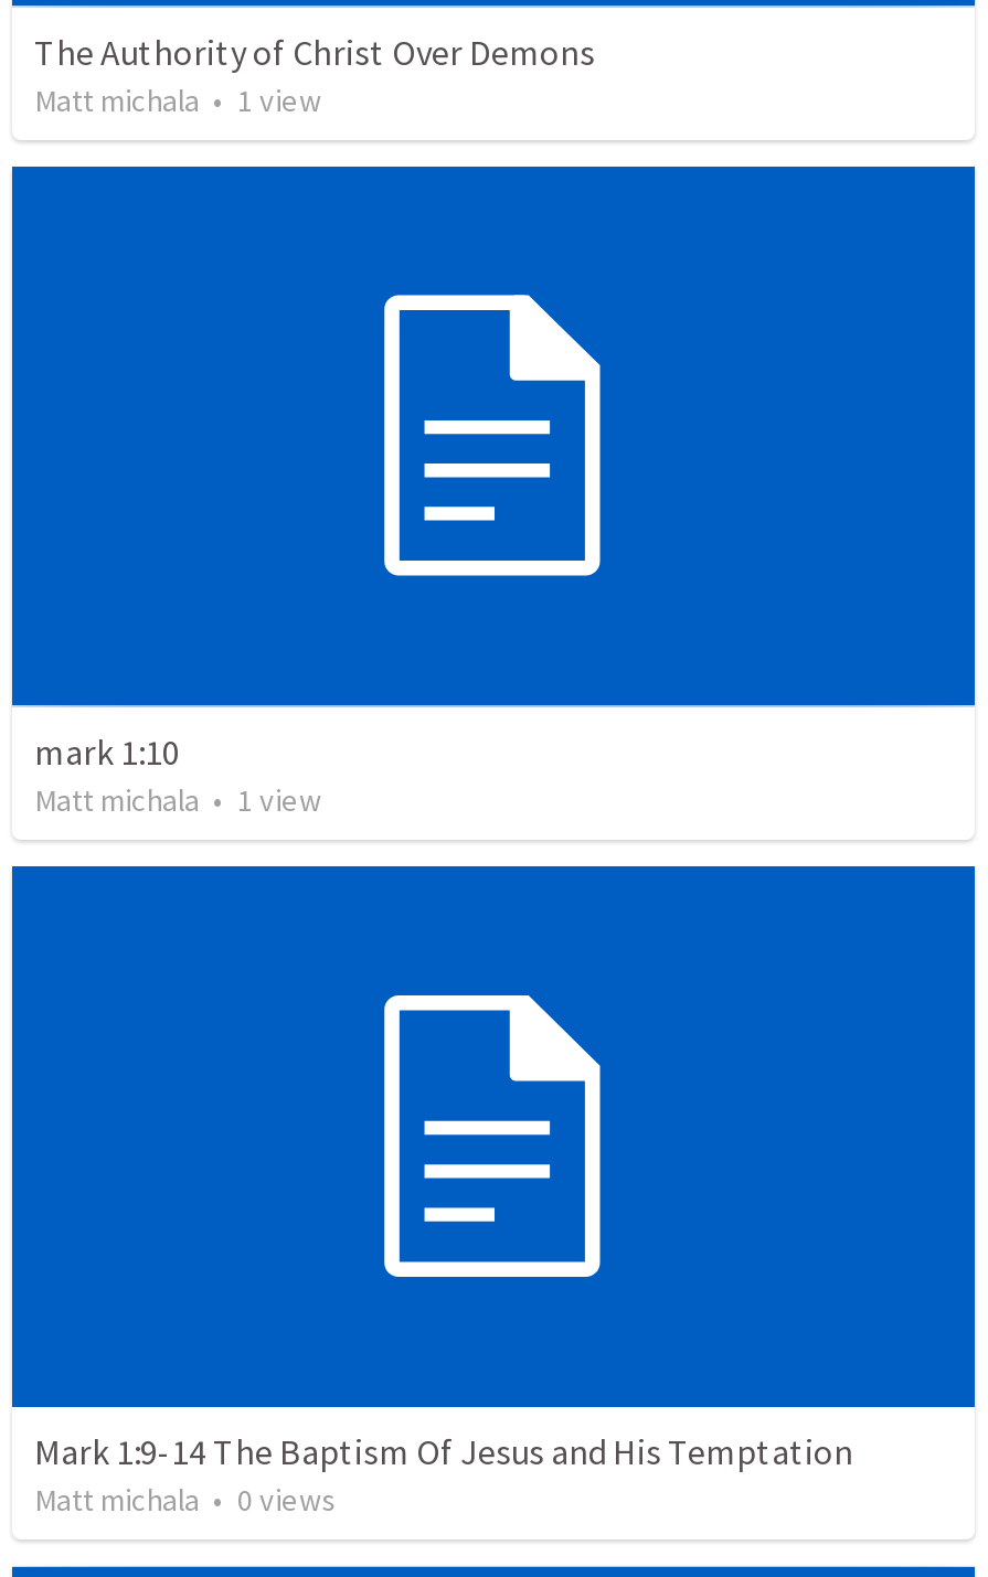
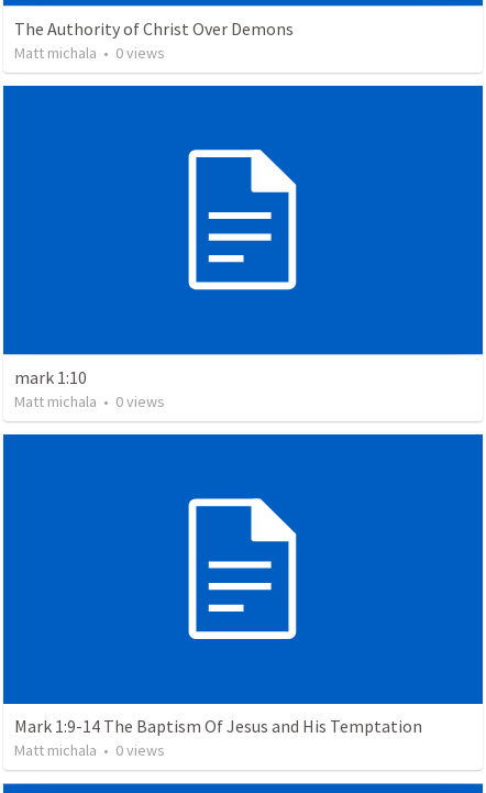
- Matt michala • 1 view
+ Matt michala • 0 views

- Matt michala • 1 view
+ Matt michala • 0 views
